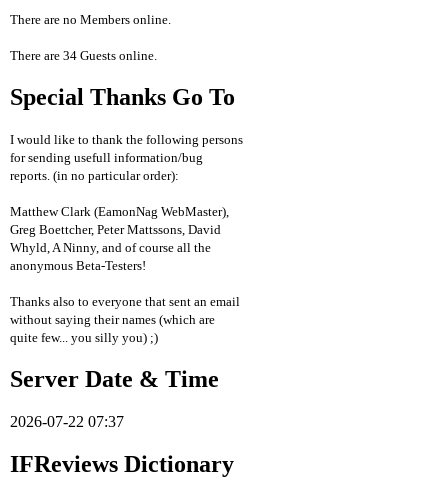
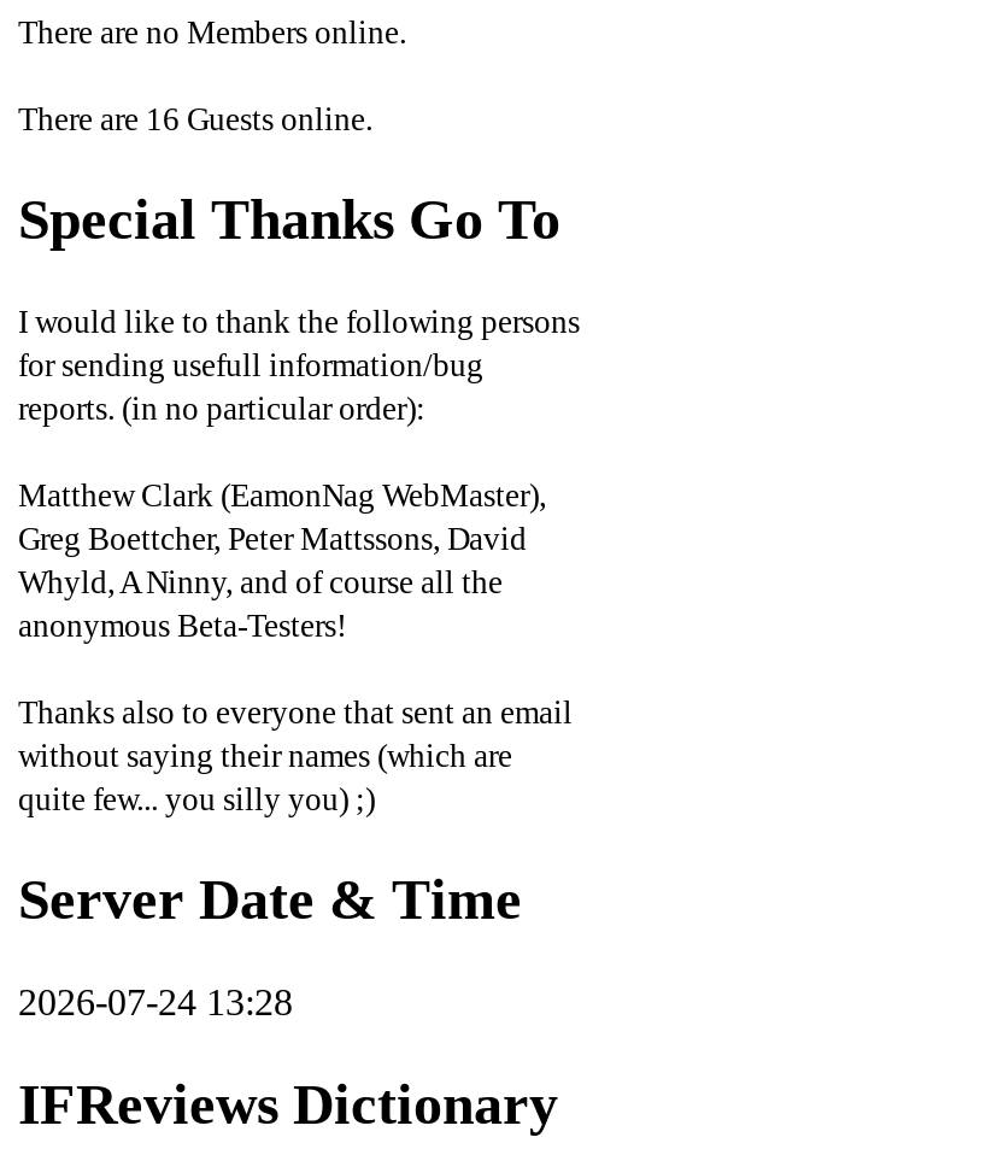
- There are 34 Guests online.
+ There are 16 Guests online.

- 2026-07-22 07:37
+ 2026-07-24 13:28
